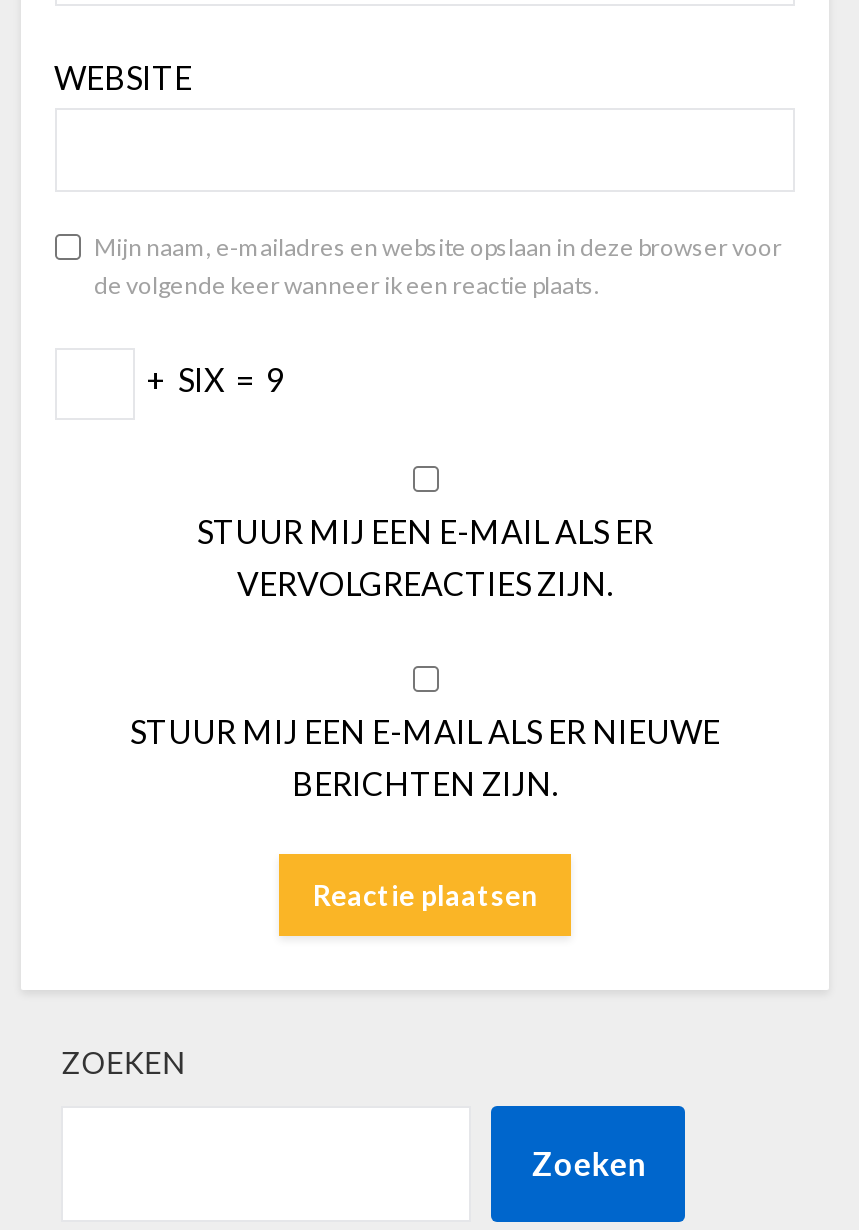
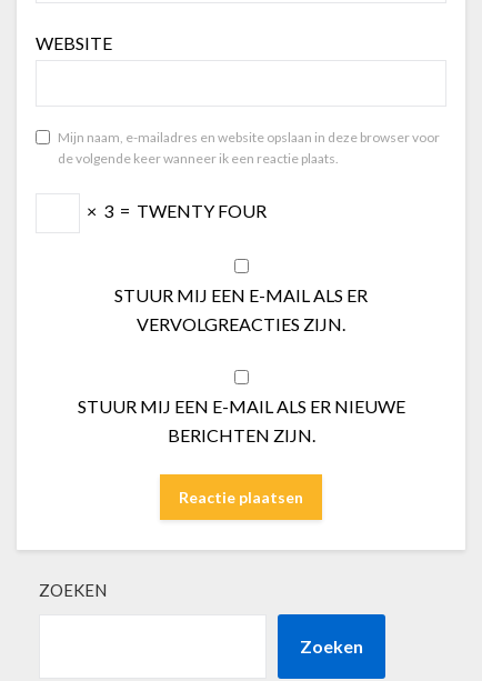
- + SIX = 9
+ × 3 = TWENTY FOUR
